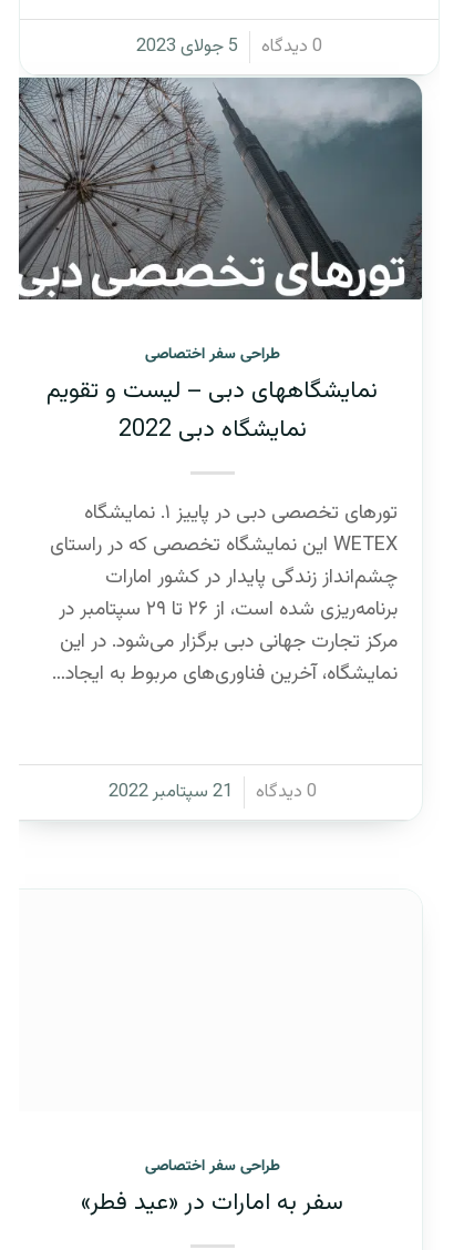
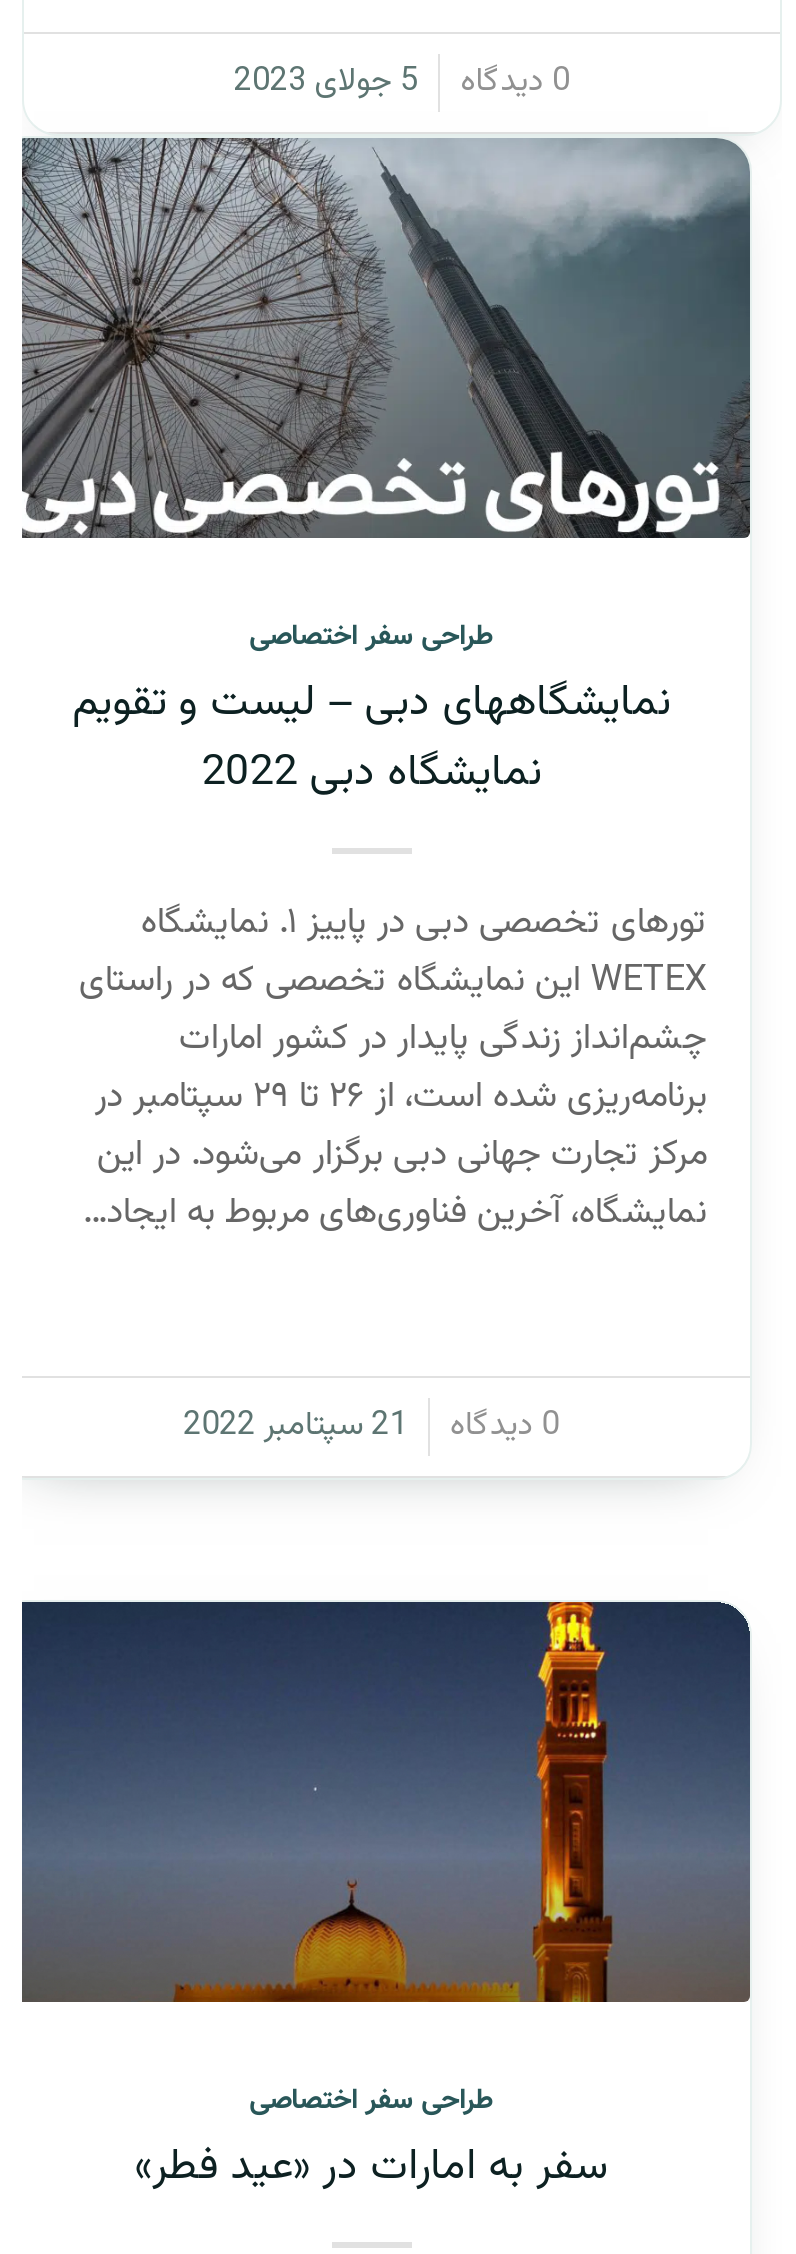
+ [image]
